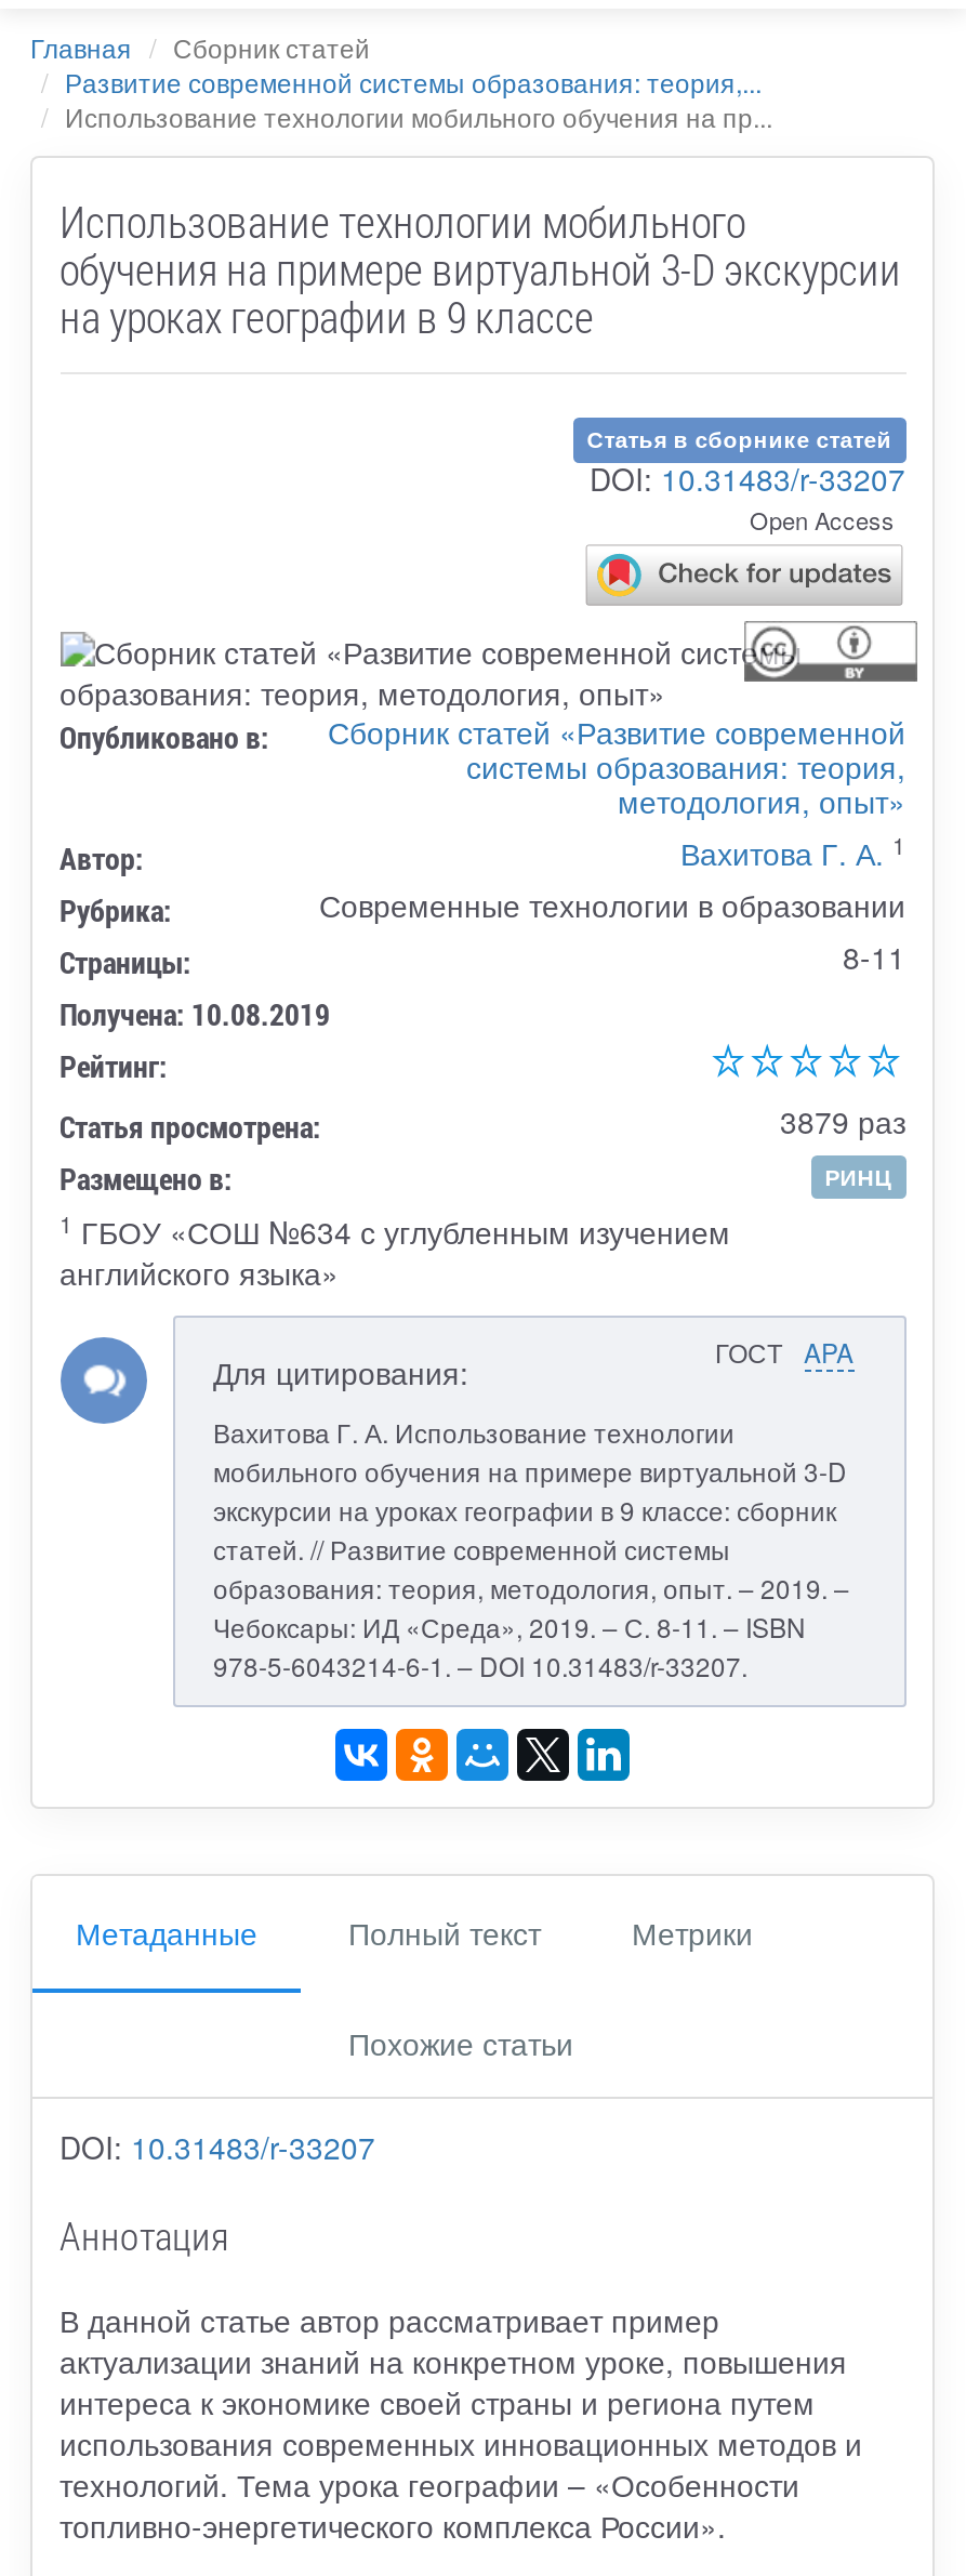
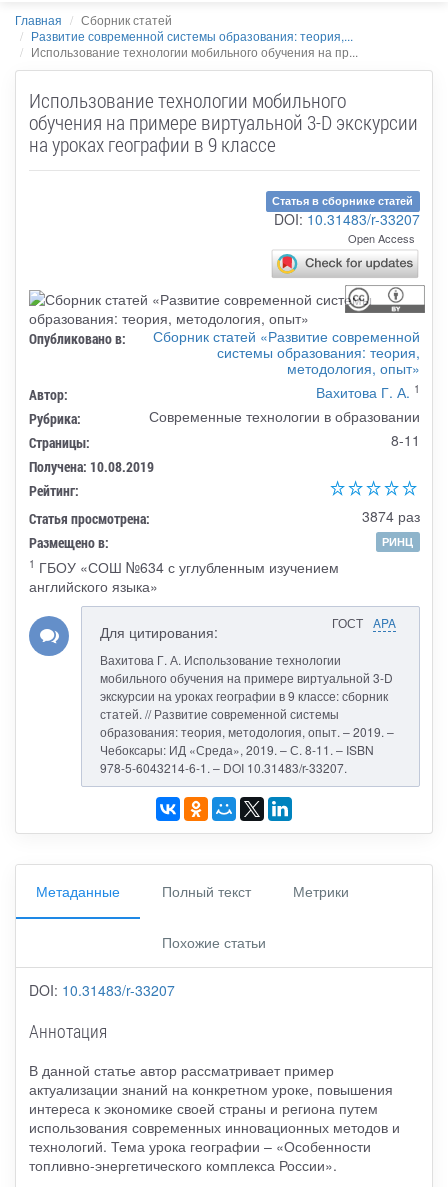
- 3879 раз
+ 3874 раз
